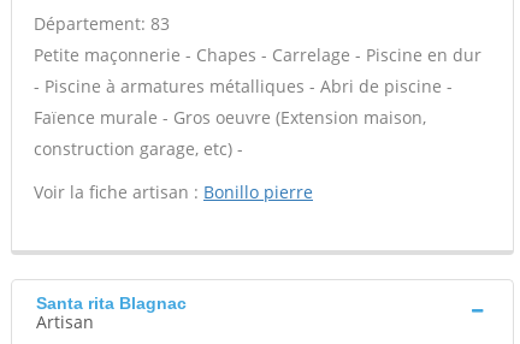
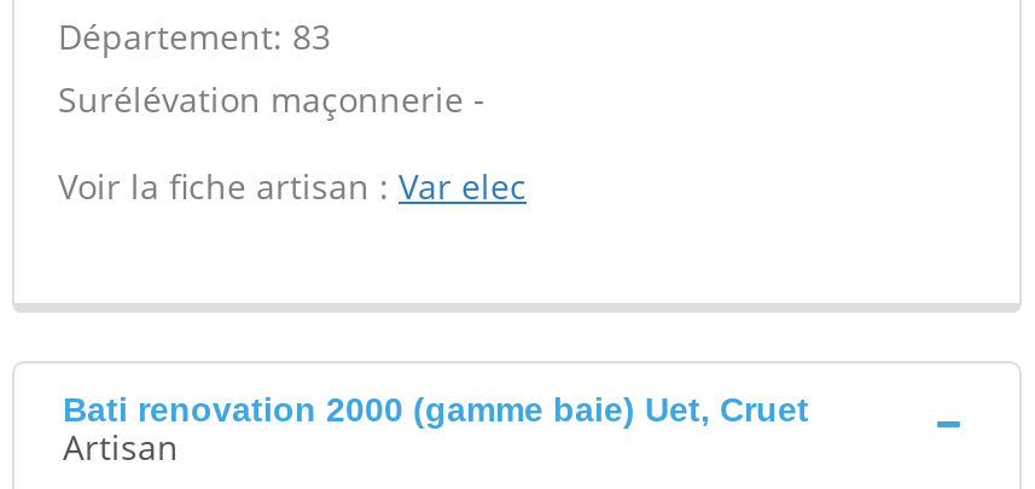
- Petite maçonnerie - Chapes - Carrelage - Piscine en dur
- - Piscine à armatures métalliques - Abri de piscine -
- Faïence murale - Gros oeuvre (Extension maison,
- construction garage, etc) -
+ Surélévation maçonnerie -

- Voir la fiche artisan : Bonillo pierre
+ Voir la fiche artisan : Var elec

- Santa rita Blagnac
+ Bati renovation 2000 (gamme baie) Uet, Cruet
